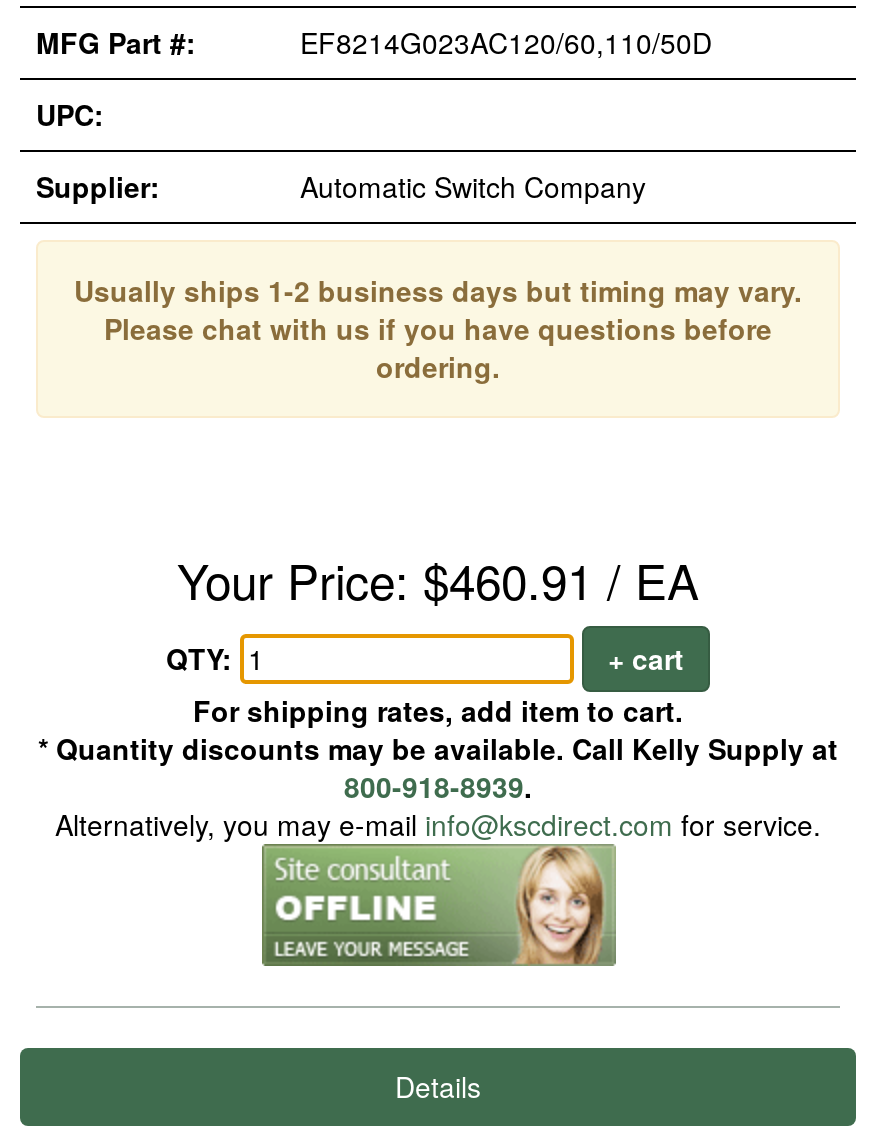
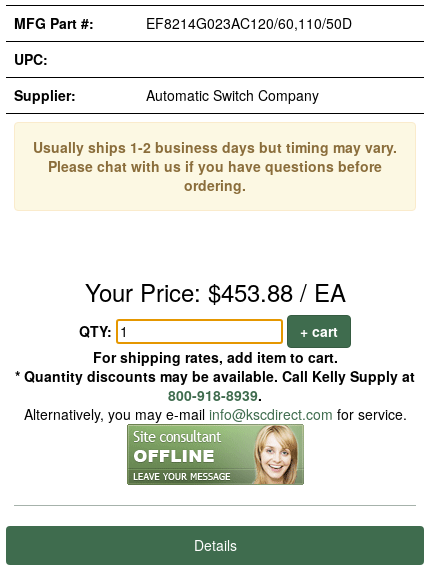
- Your Price: $460.91 / EA
+ Your Price: $453.88 / EA
